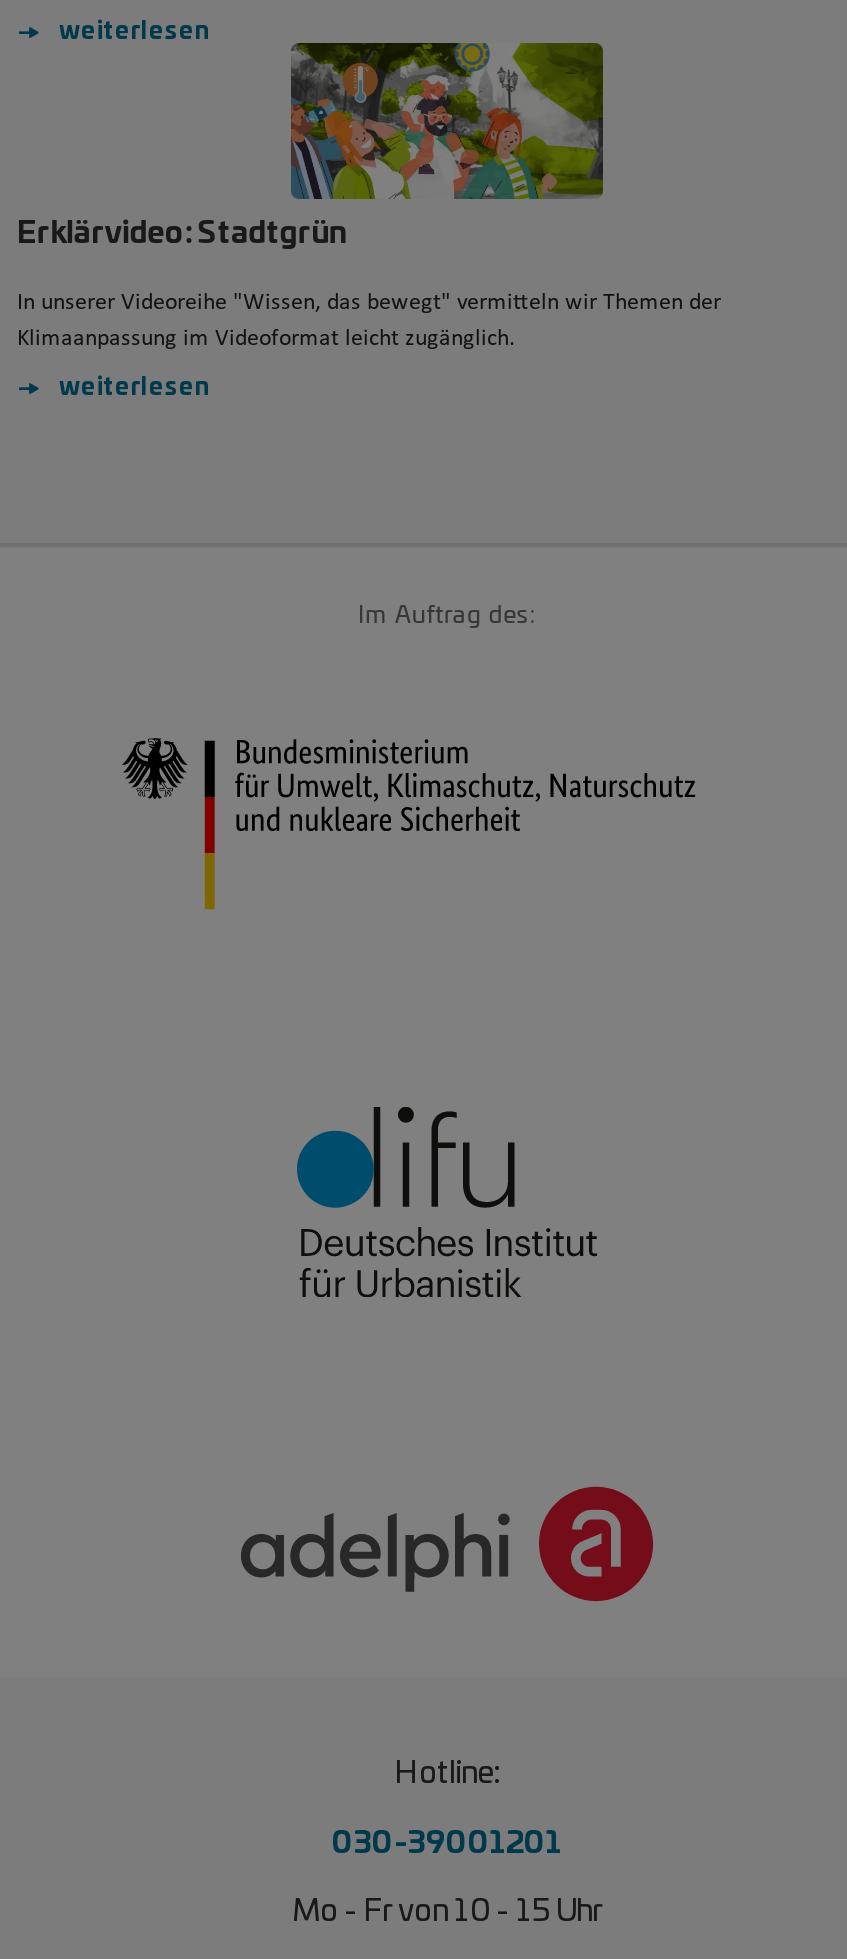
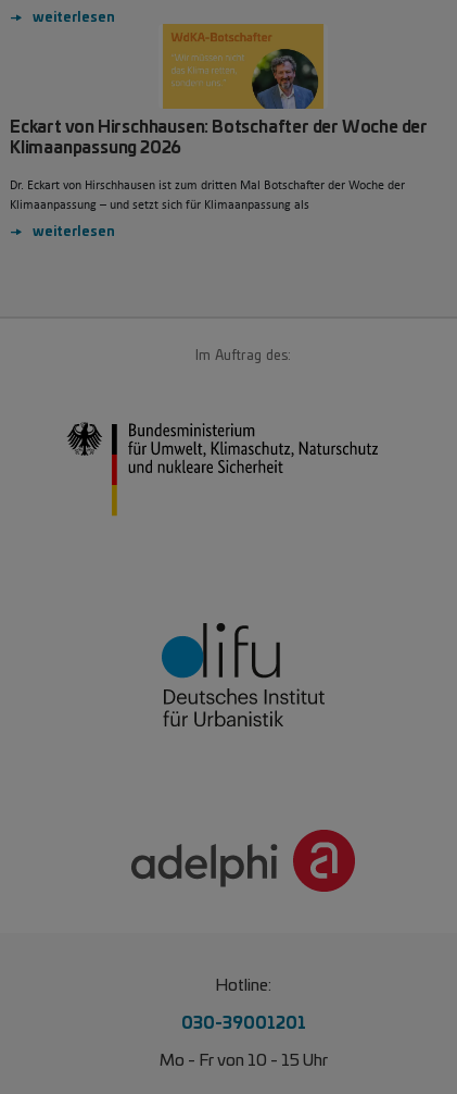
- [image]
- Erklärvideo: Stadtgrün
+ [image]
+ Eckart von Hirschhausen: Botschafter der Woche der
+ Klimaanpassung 2026

- In unserer Videoreihe "Wissen, das bewegt" vermitteln wir Themen der
+ Dr. Eckart von Hirschhausen ist zum dritten Mal Botschafter der Woche der

- Klimaanpassung im Videoformat leicht zugänglich.
+ Klimaanpassung – und setzt sich für Klimaanpassung als
